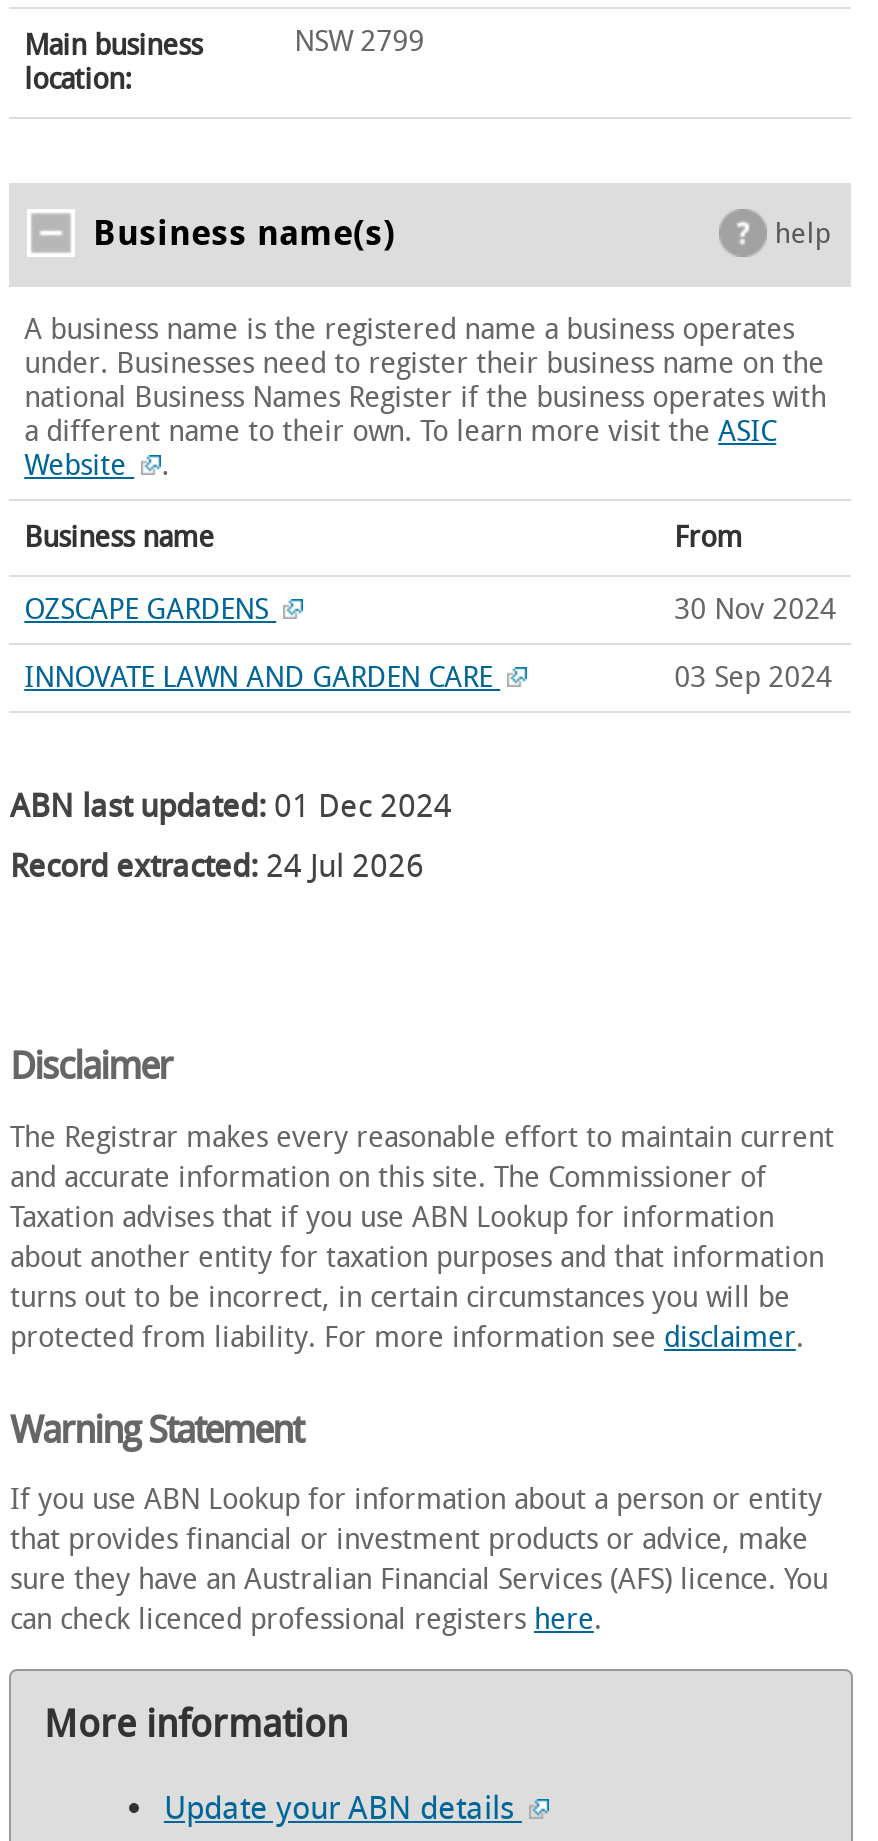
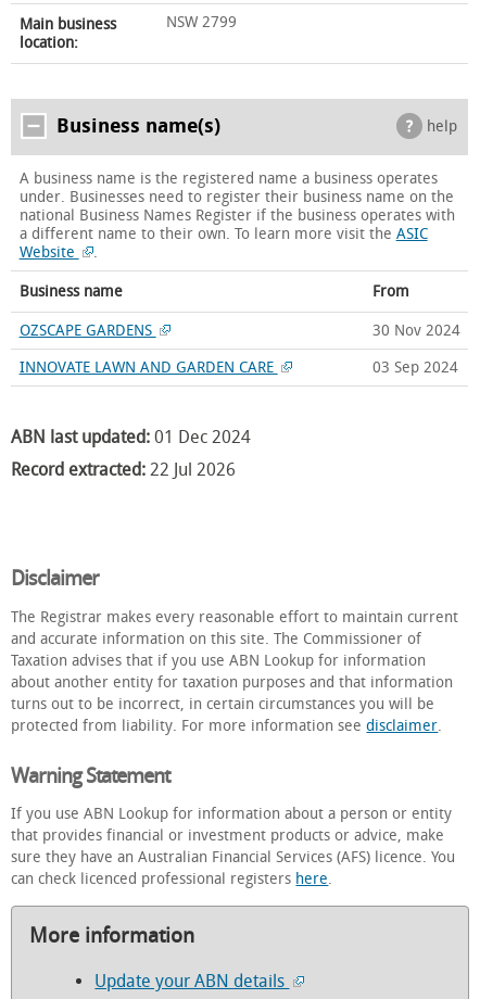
- Record extracted: 24 Jul 2026
+ Record extracted: 22 Jul 2026
